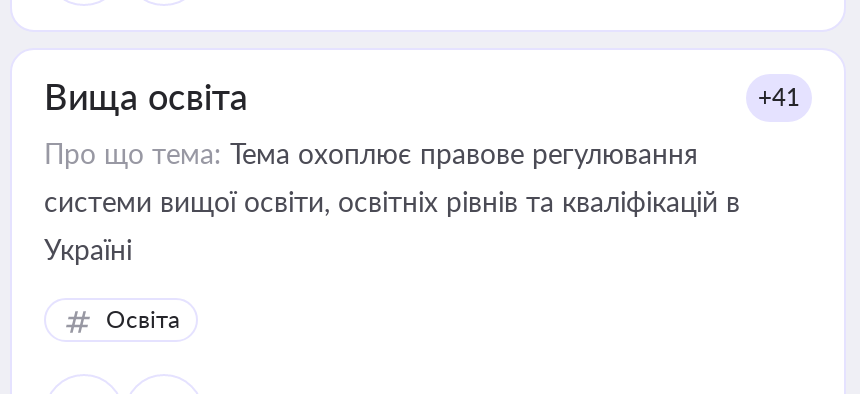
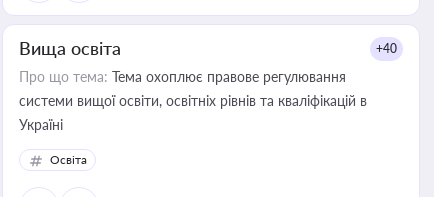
- +41
+ +40
